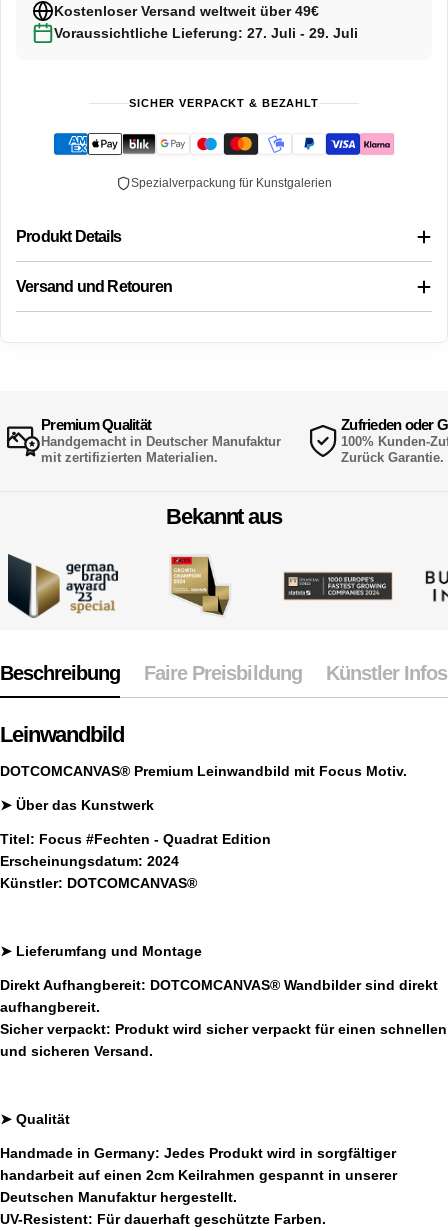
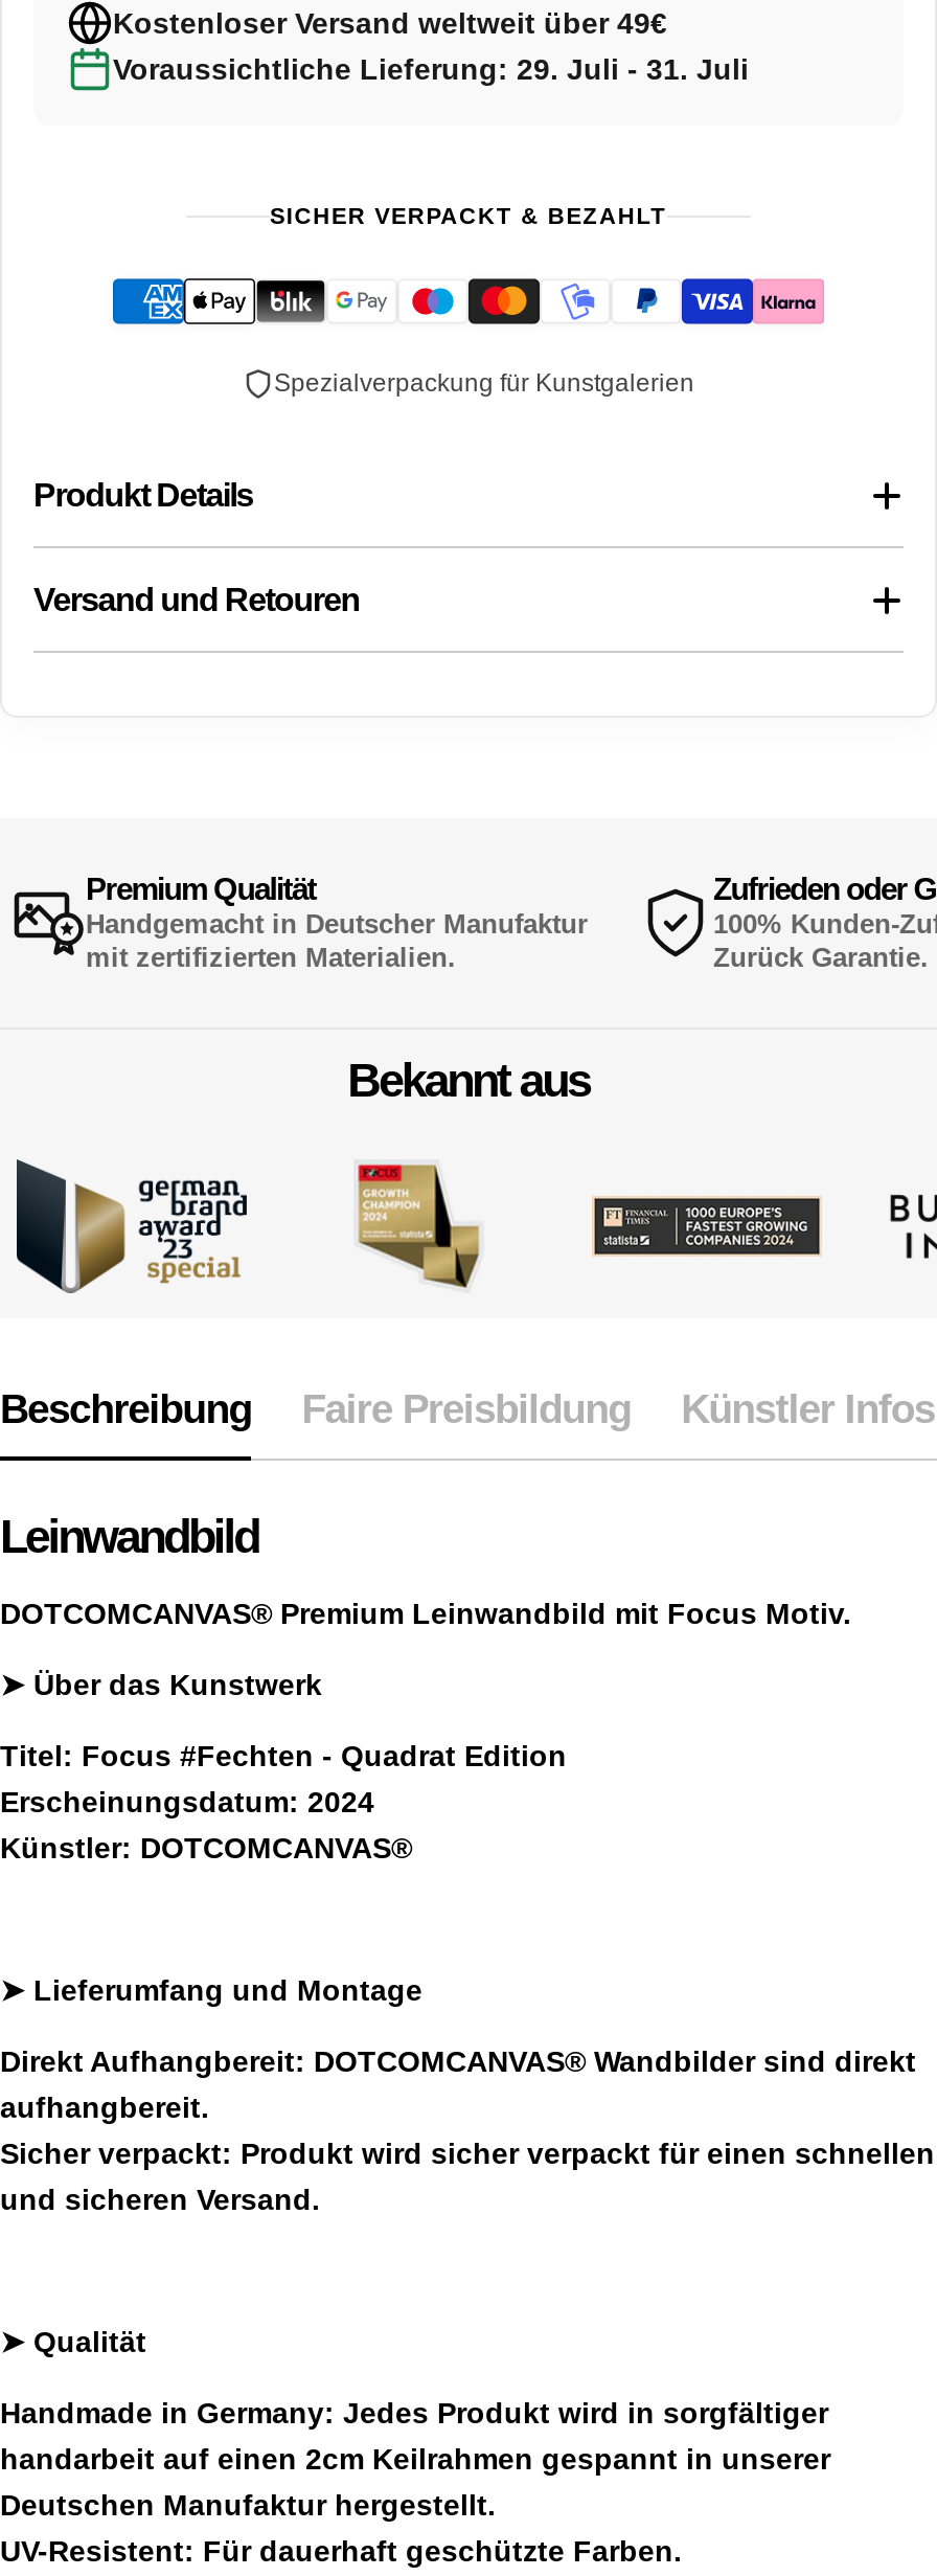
- Voraussichtliche Lieferung: 27. Juli - 29. Juli
+ Voraussichtliche Lieferung: 29. Juli - 31. Juli
